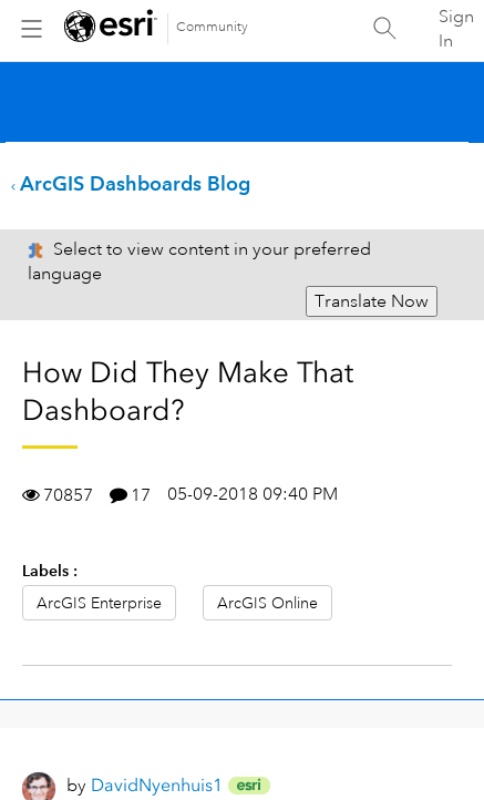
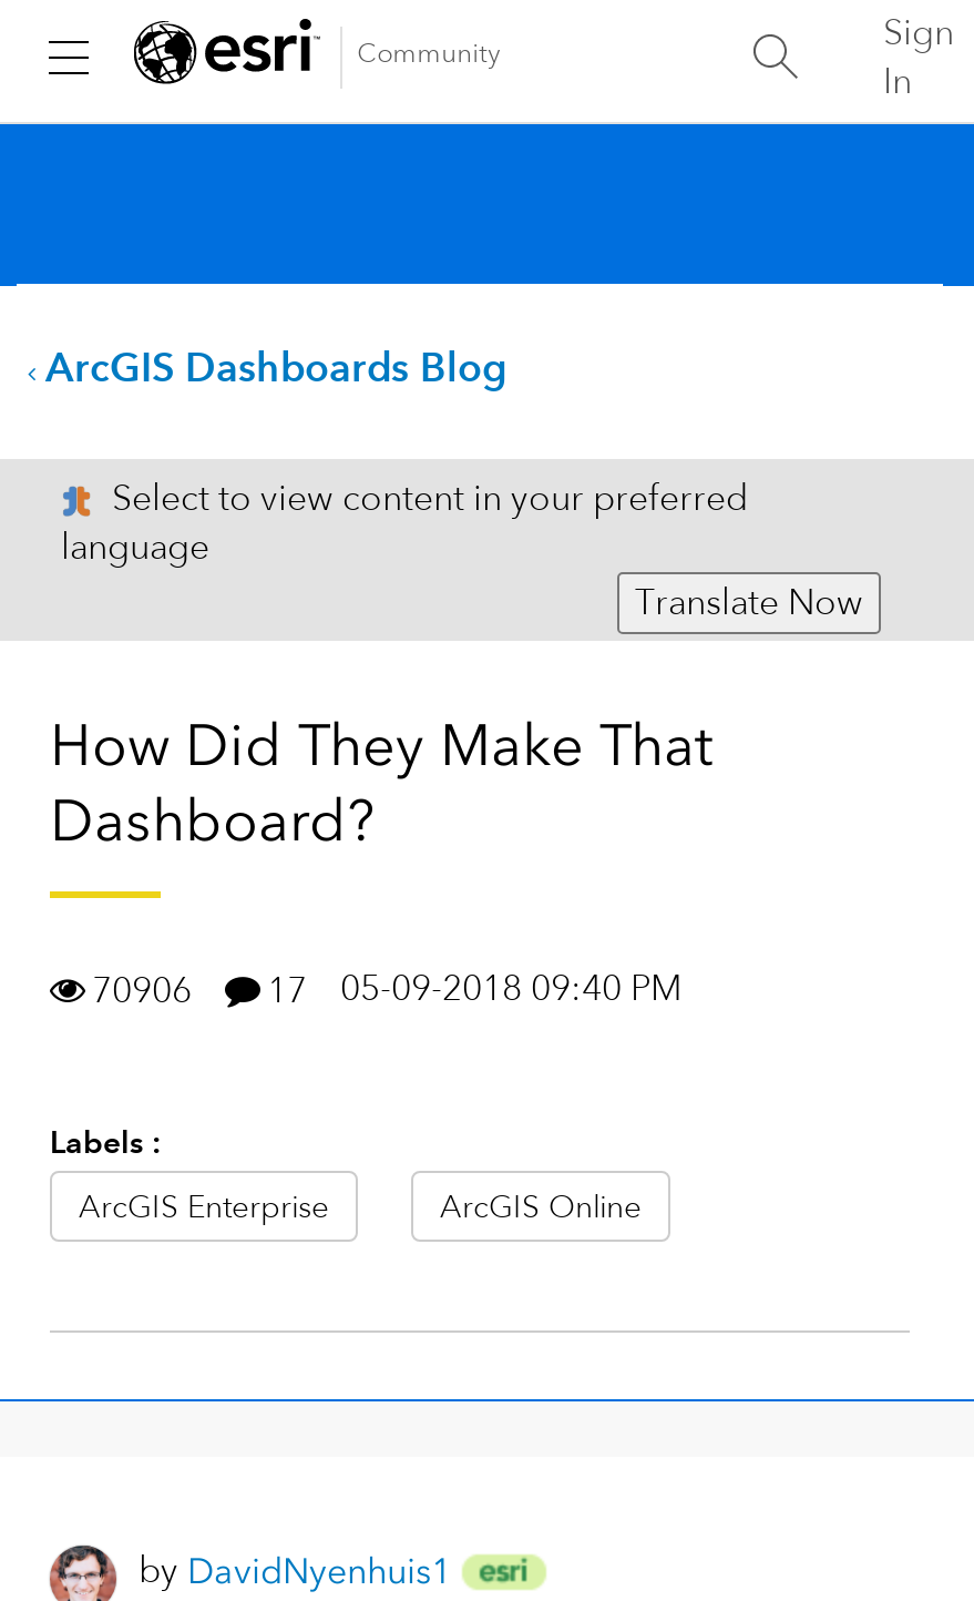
- 70857 17 05-09-2018 09:40 PM
+ 70906 17 05-09-2018 09:40 PM
